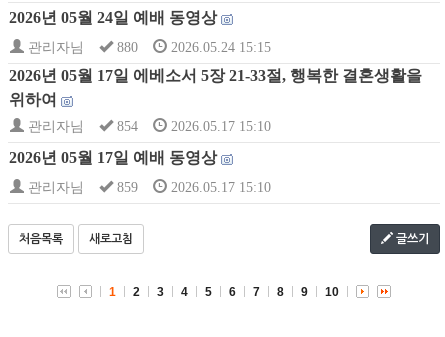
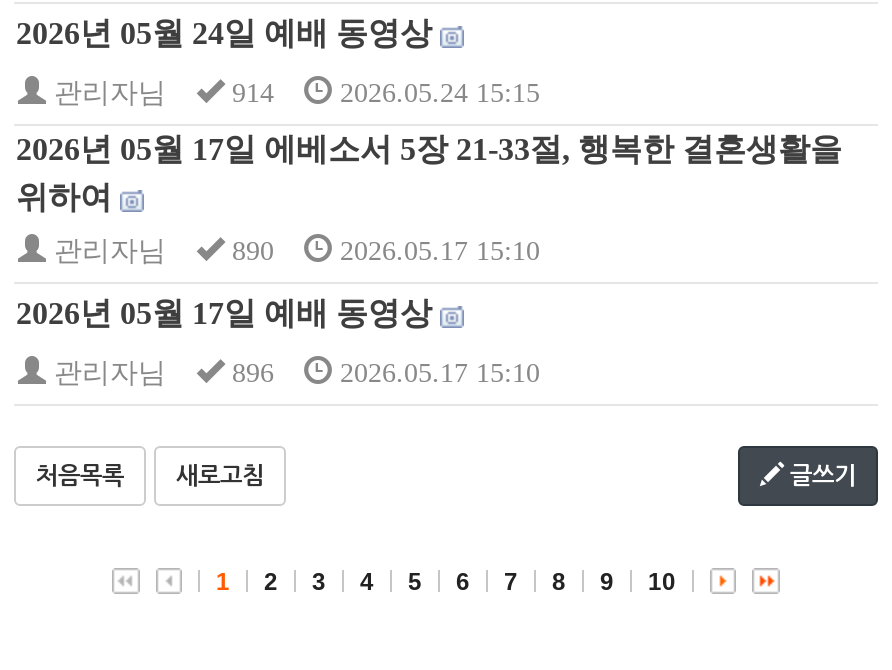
- 관리자님 880 2026.05.24 15:15
+ 관리자님 914 2026.05.24 15:15

- 관리자님 854 2026.05.17 15:10
+ 관리자님 890 2026.05.17 15:10

- 관리자님 859 2026.05.17 15:10
+ 관리자님 896 2026.05.17 15:10
